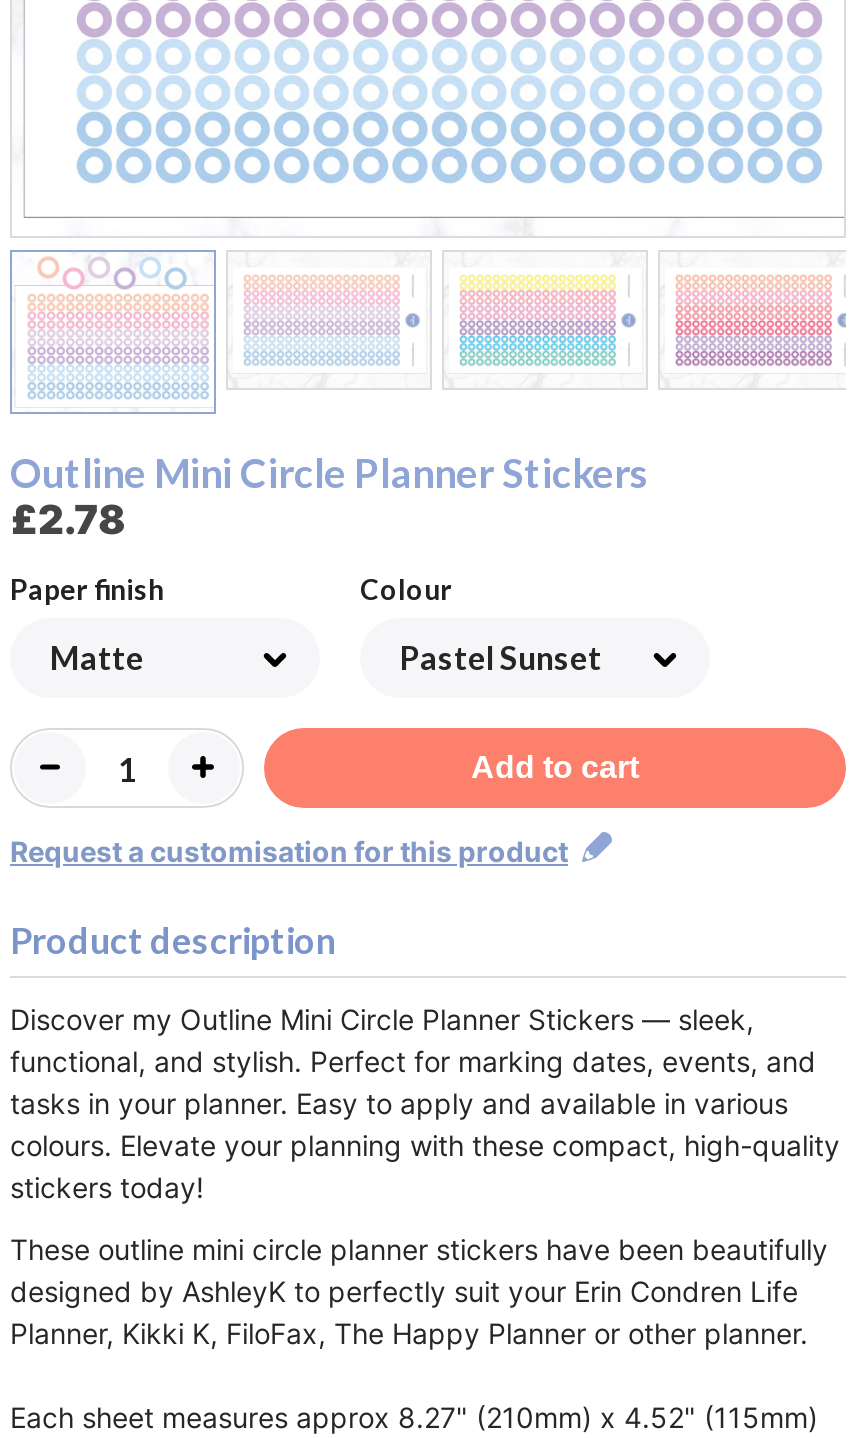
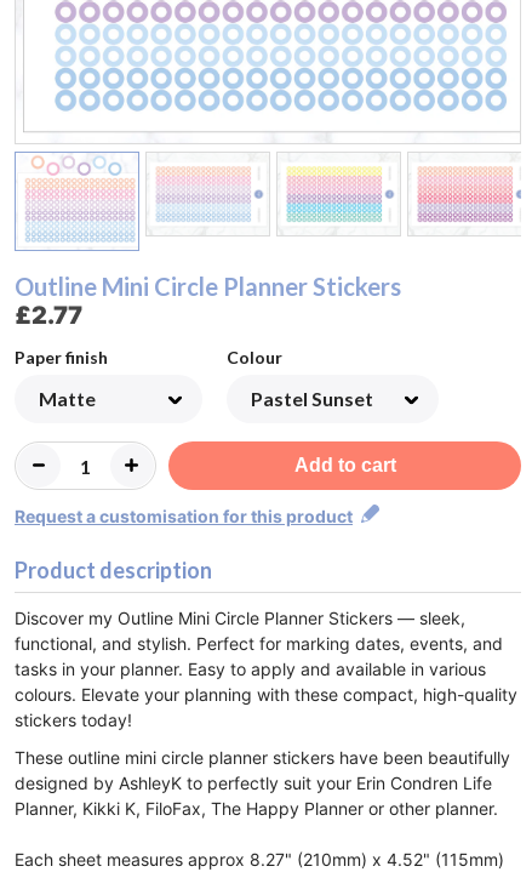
- £2.78
+ £2.77
